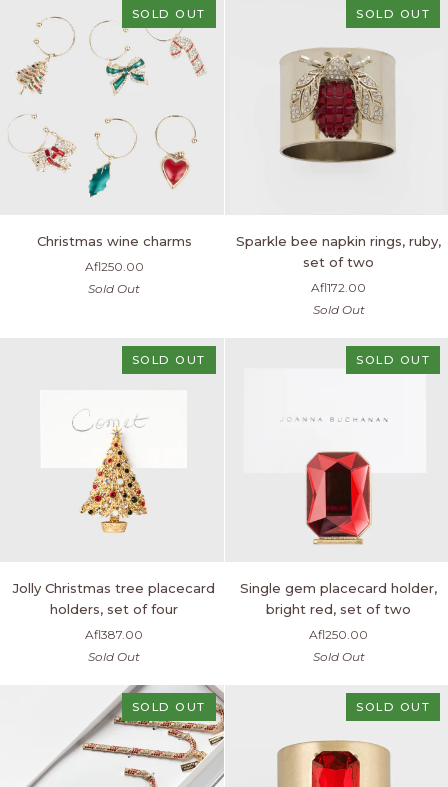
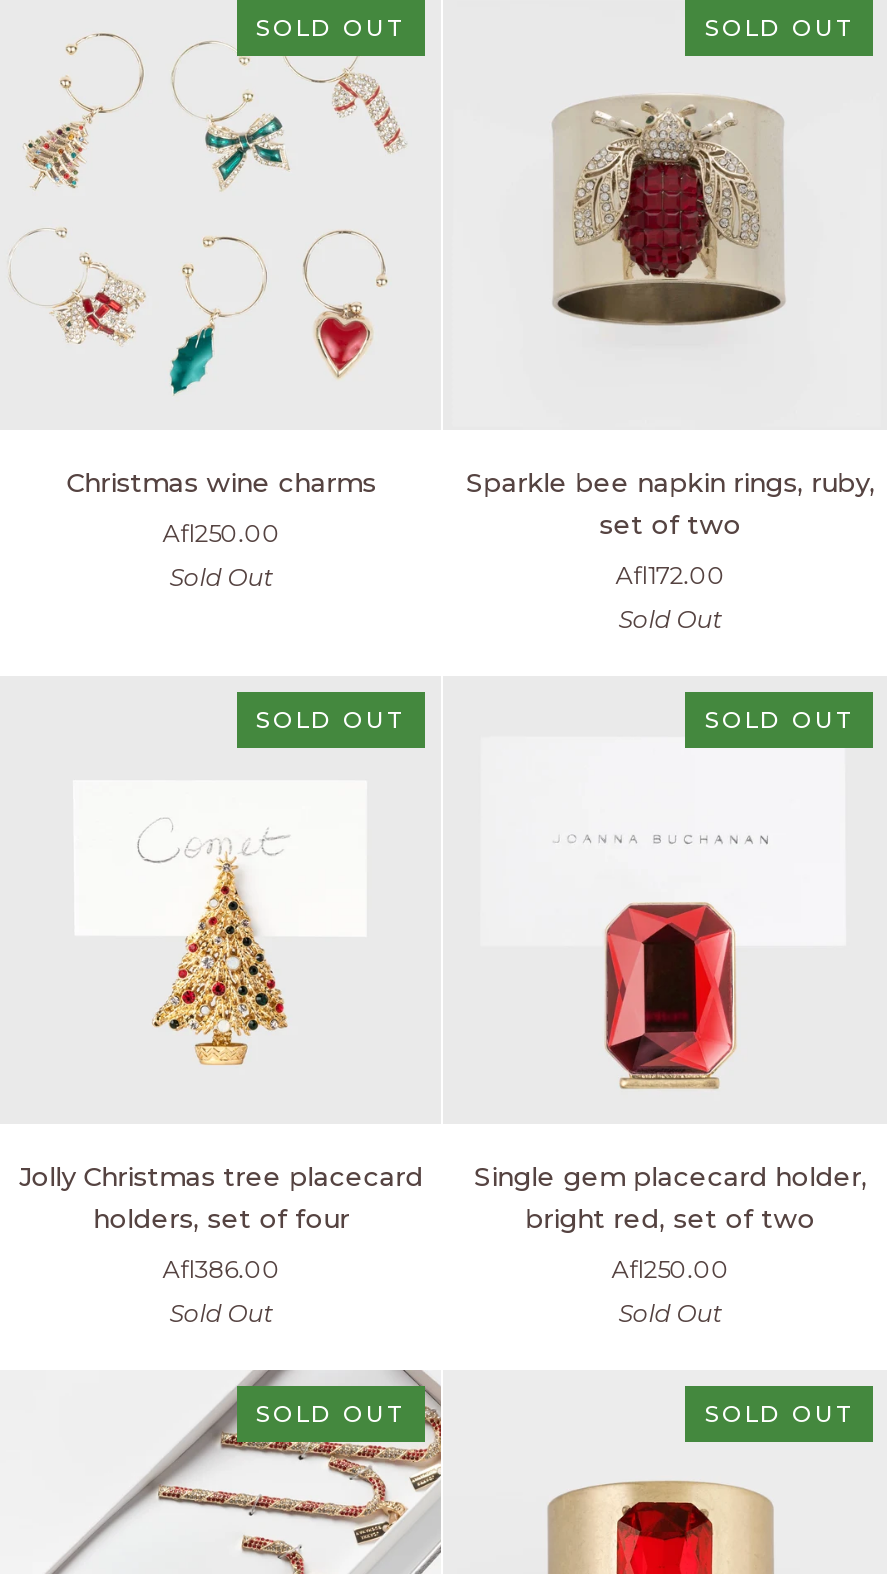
- Afl387.00
+ Afl386.00
